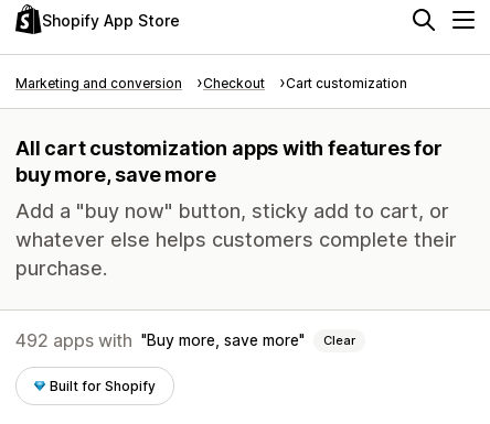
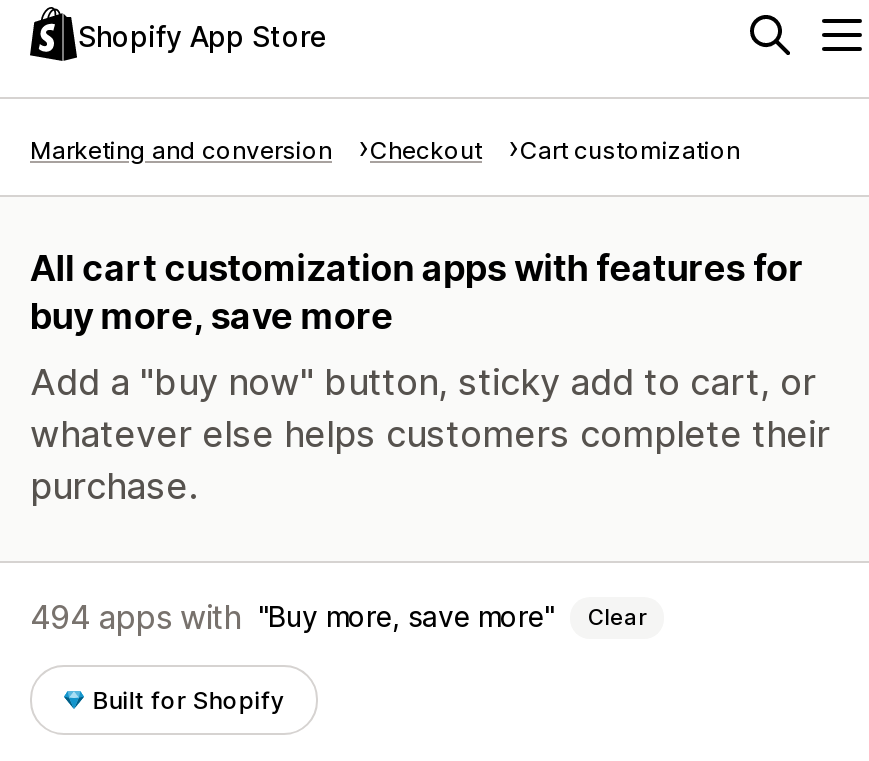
- 492 apps with Buy more, save more Clear
+ 494 apps with Buy more, save more Clear
